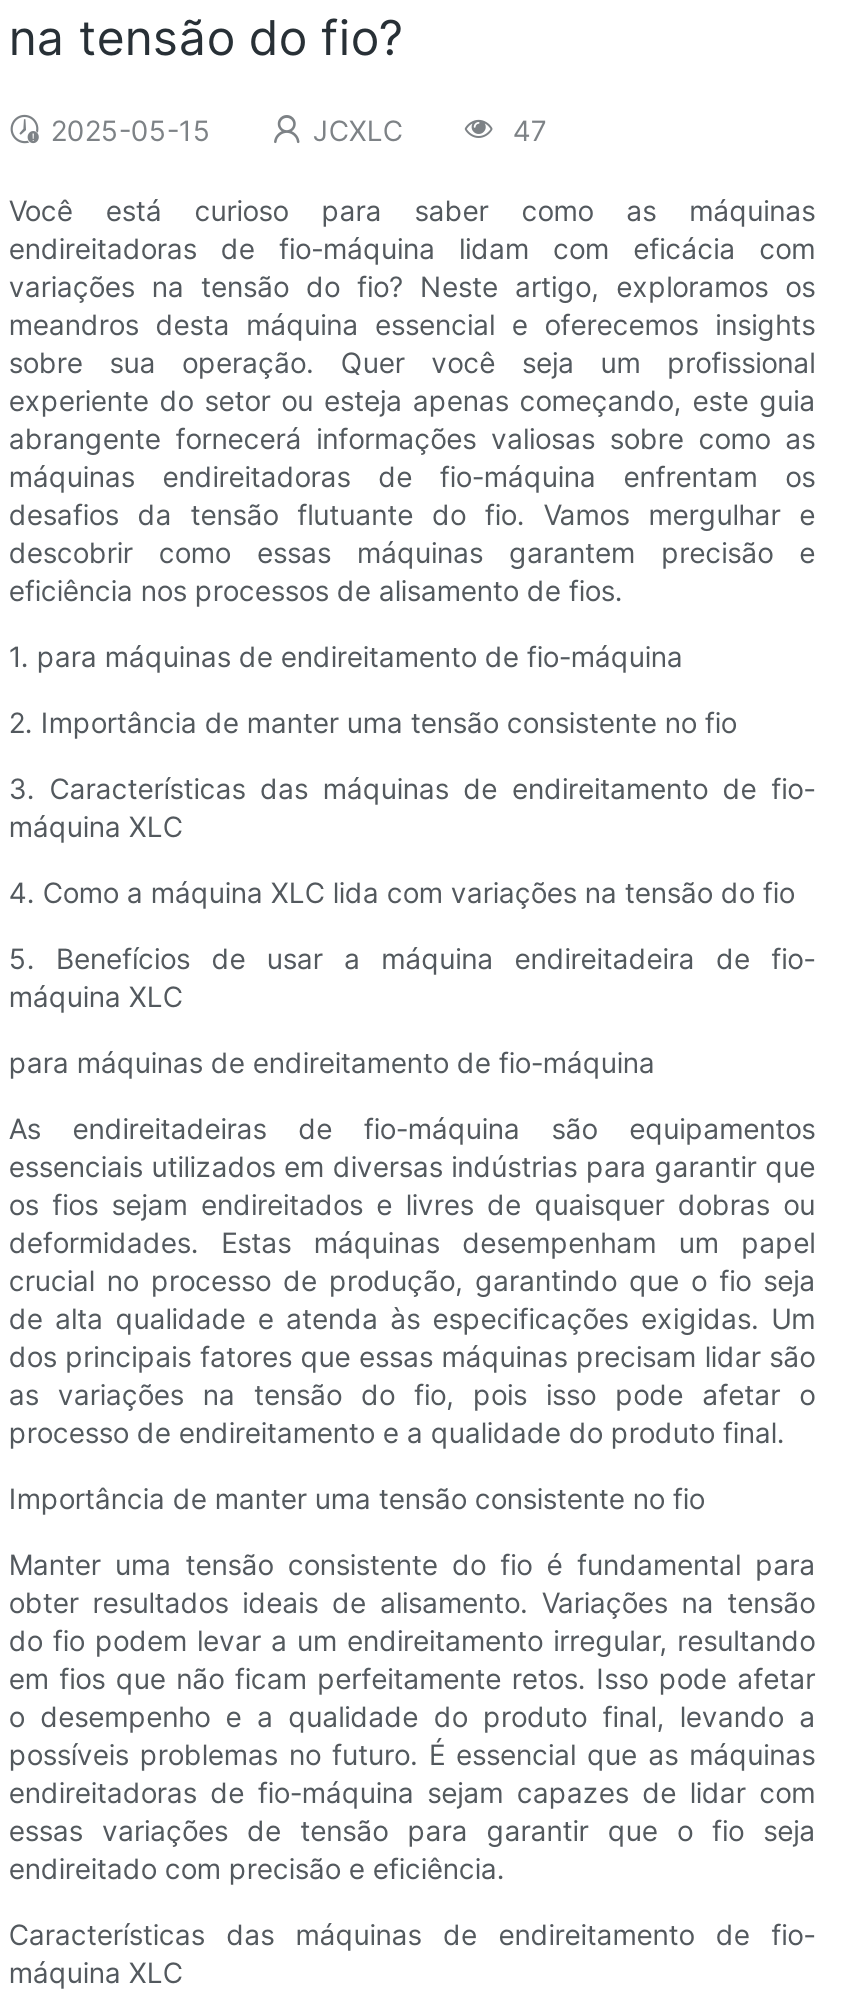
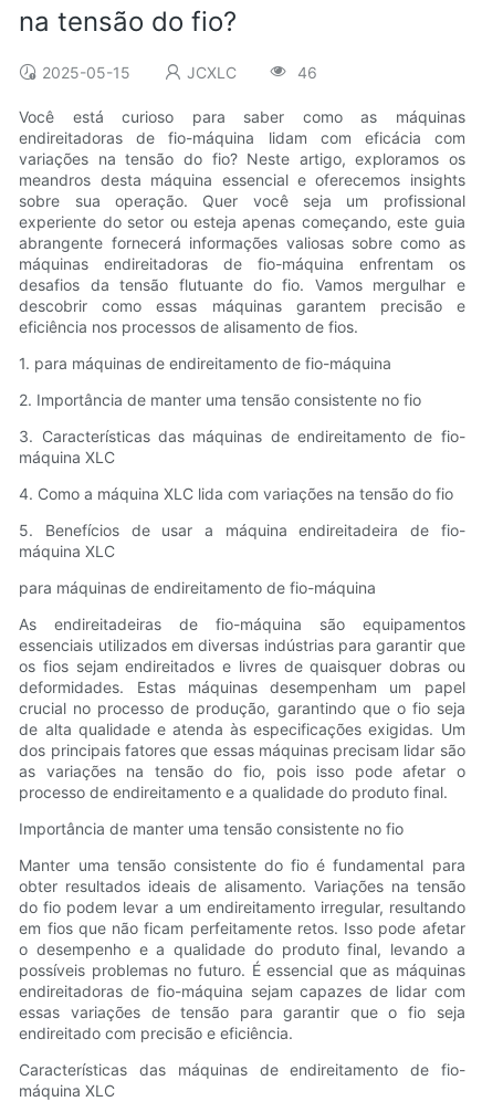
- 47
+ 46
